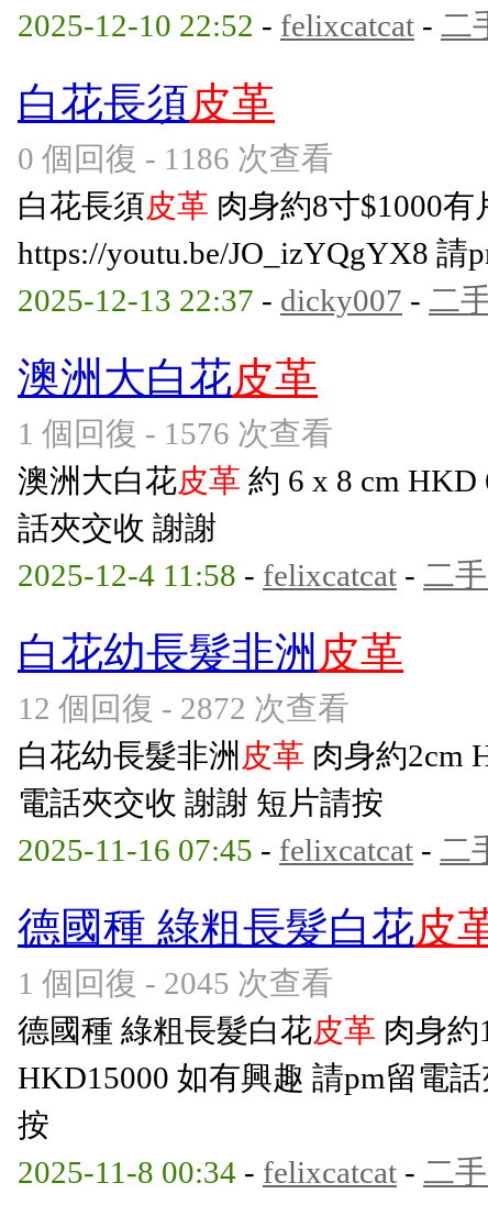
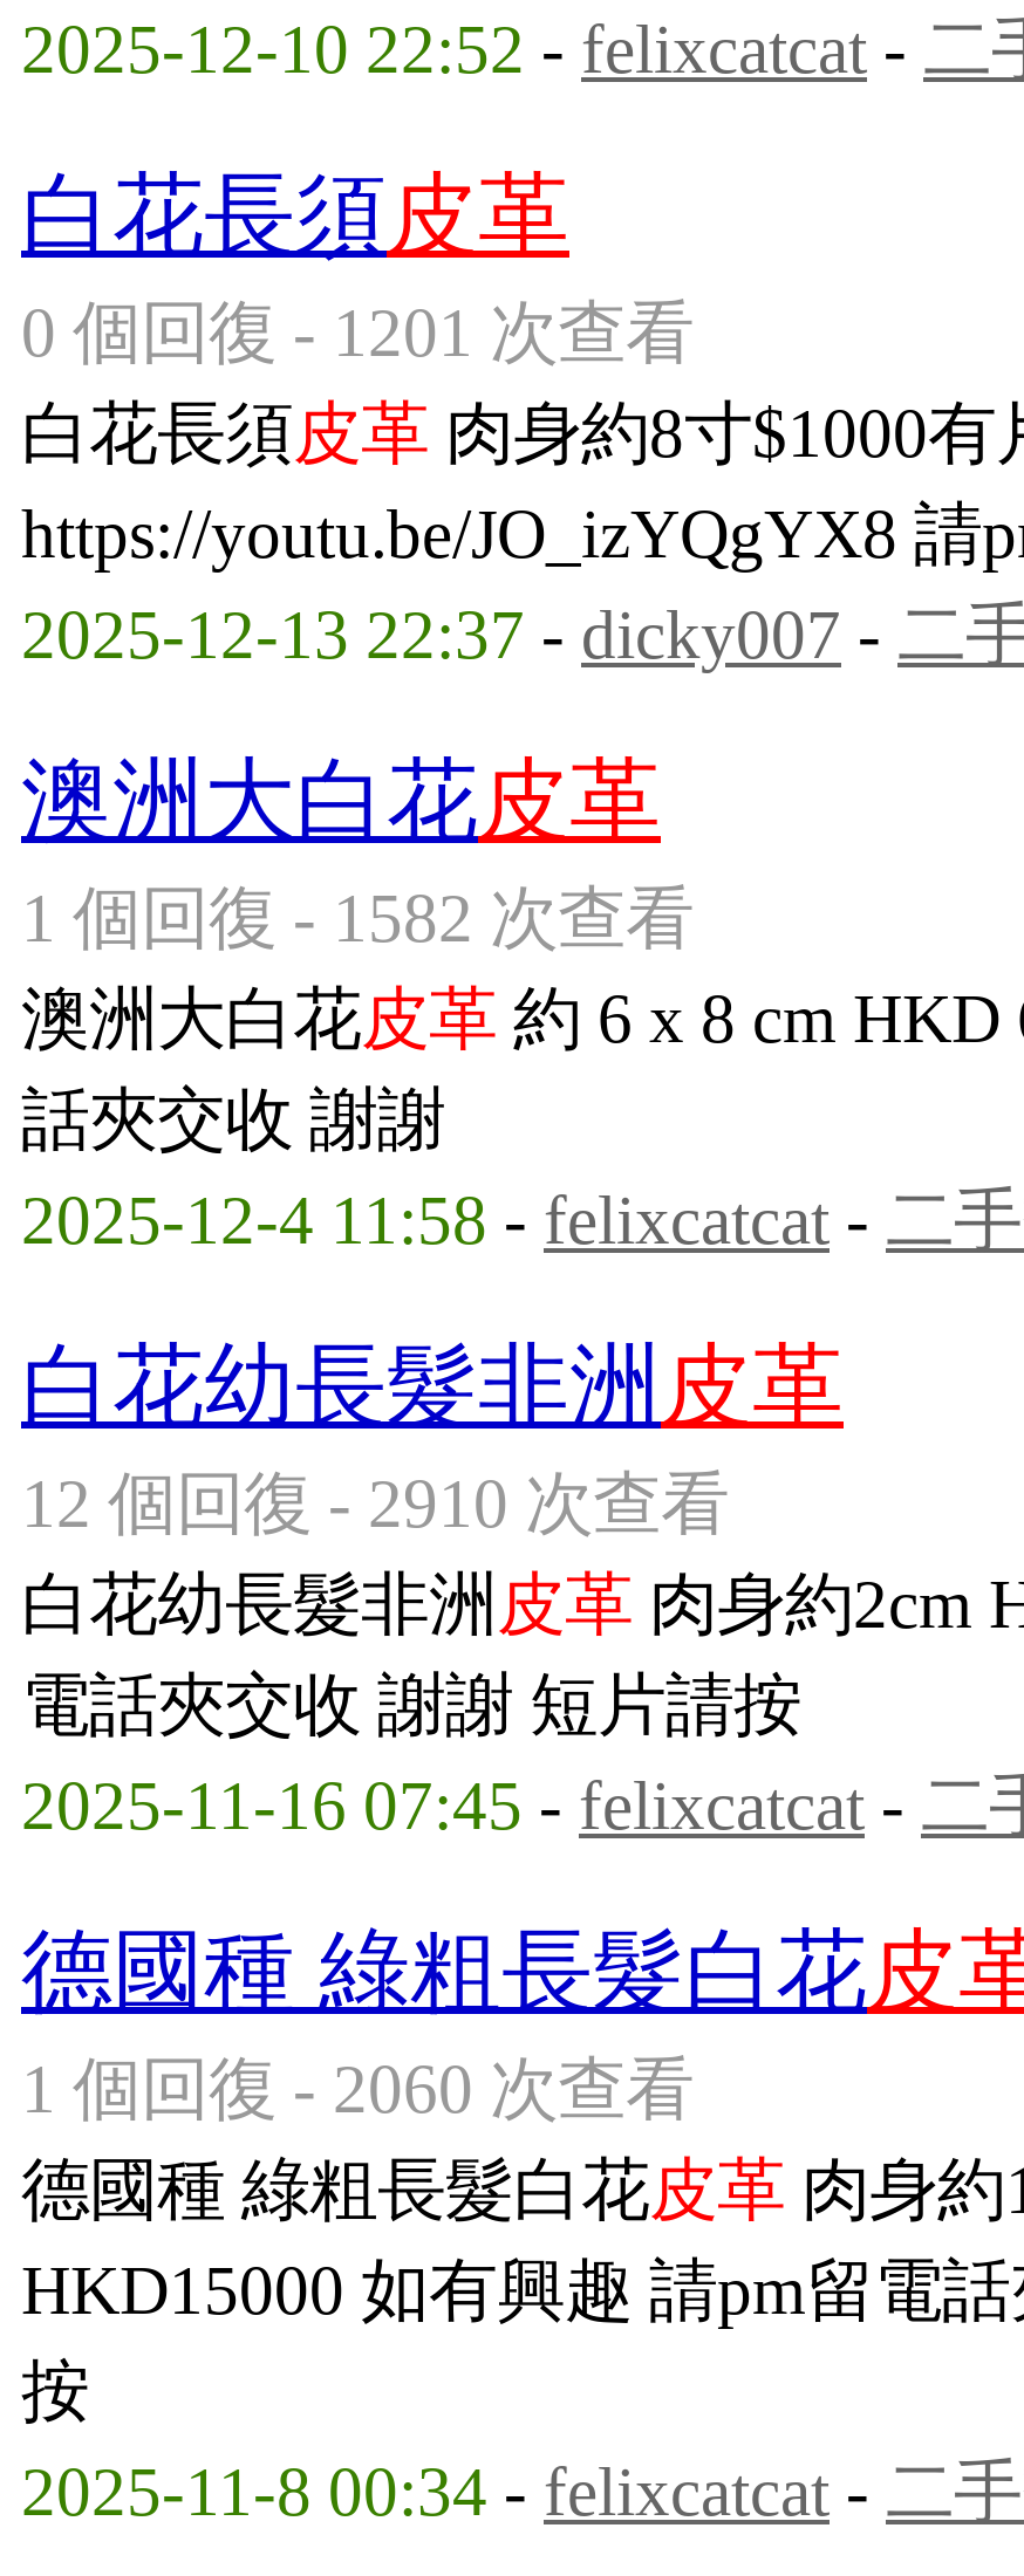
- 0 個回復 - 1186 次查看
+ 0 個回復 - 1201 次查看

- 1 個回復 - 1576 次查看
+ 1 個回復 - 1582 次查看

- 12 個回復 - 2872 次查看
+ 12 個回復 - 2910 次查看

- 1 個回復 - 2045 次查看
+ 1 個回復 - 2060 次查看
